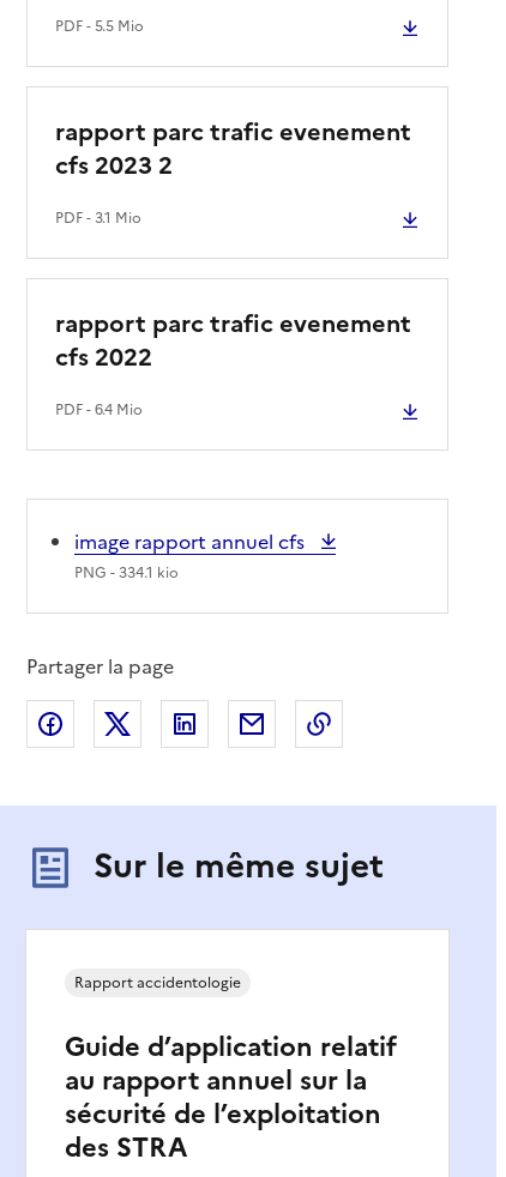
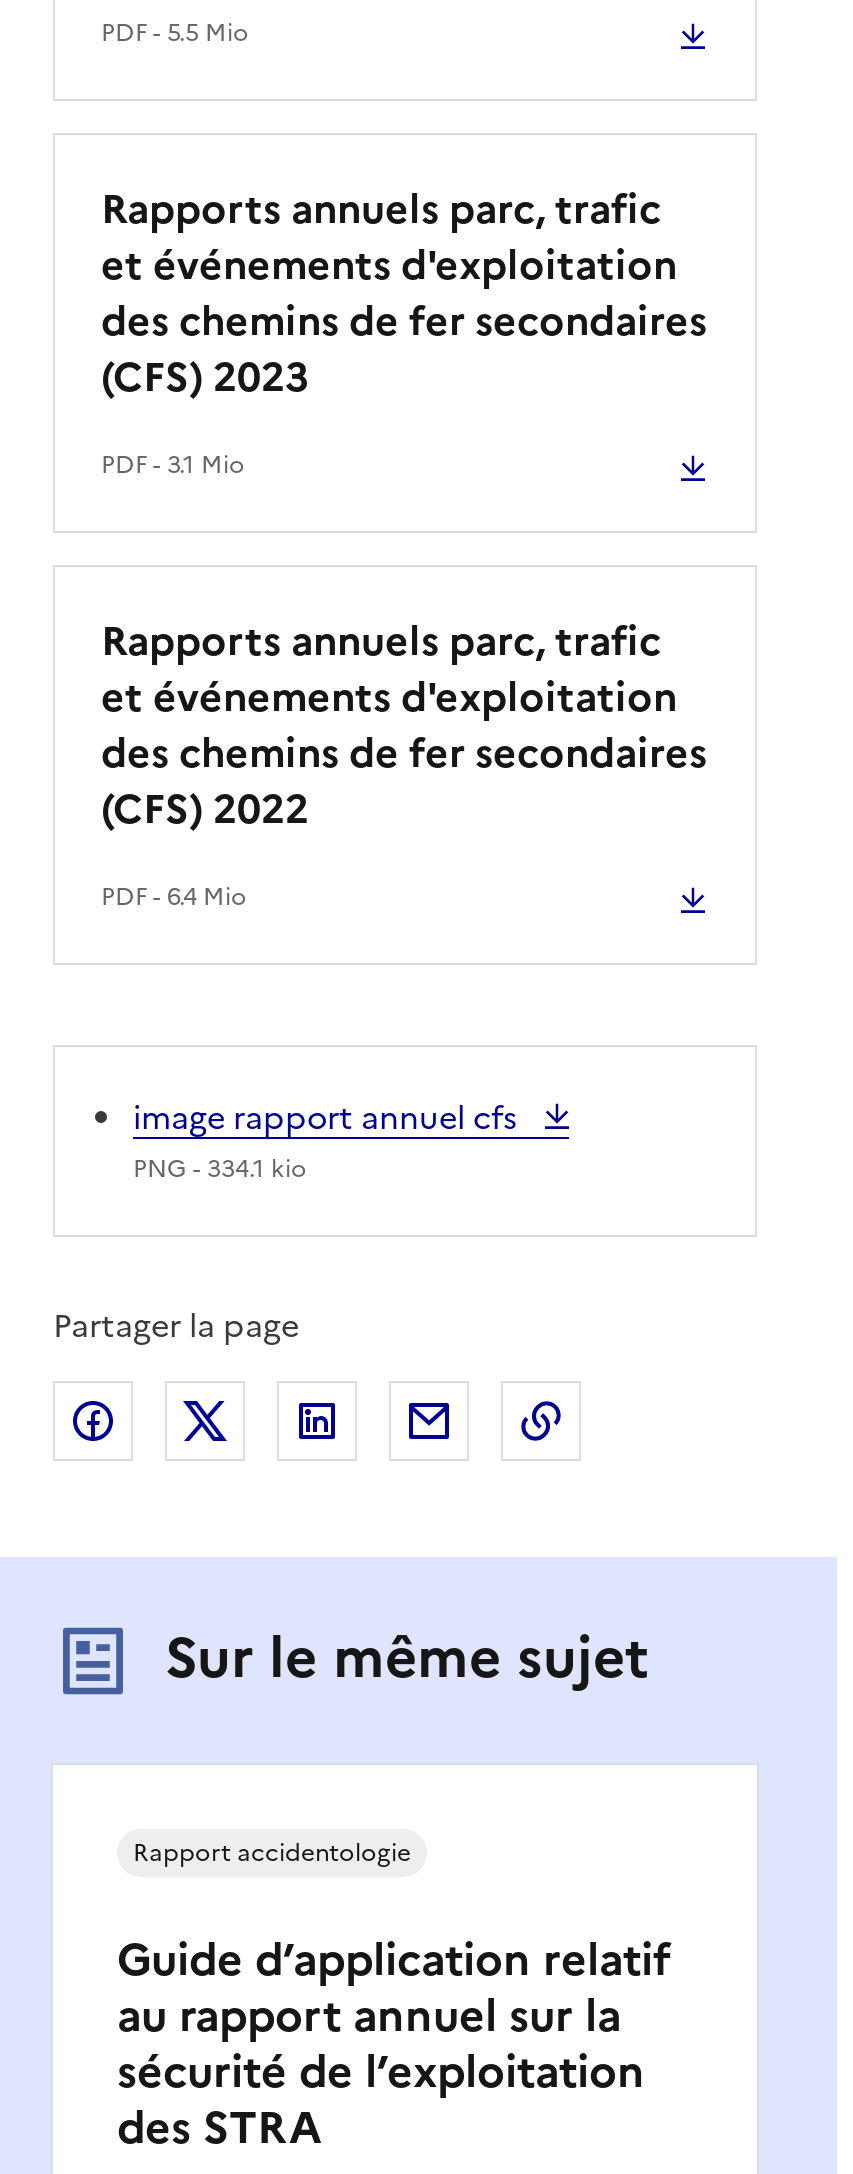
- rapport parc trafic evenement
- cfs 2023 2
+ Rapports annuels parc, trafic
+ et événements d'exploitation
+ des chemins de fer secondaires
+ (CFS) 2023

- rapport parc trafic evenement
- cfs 2022
+ Rapports annuels parc, trafic
+ et événements d'exploitation
+ des chemins de fer secondaires
+ (CFS) 2022
